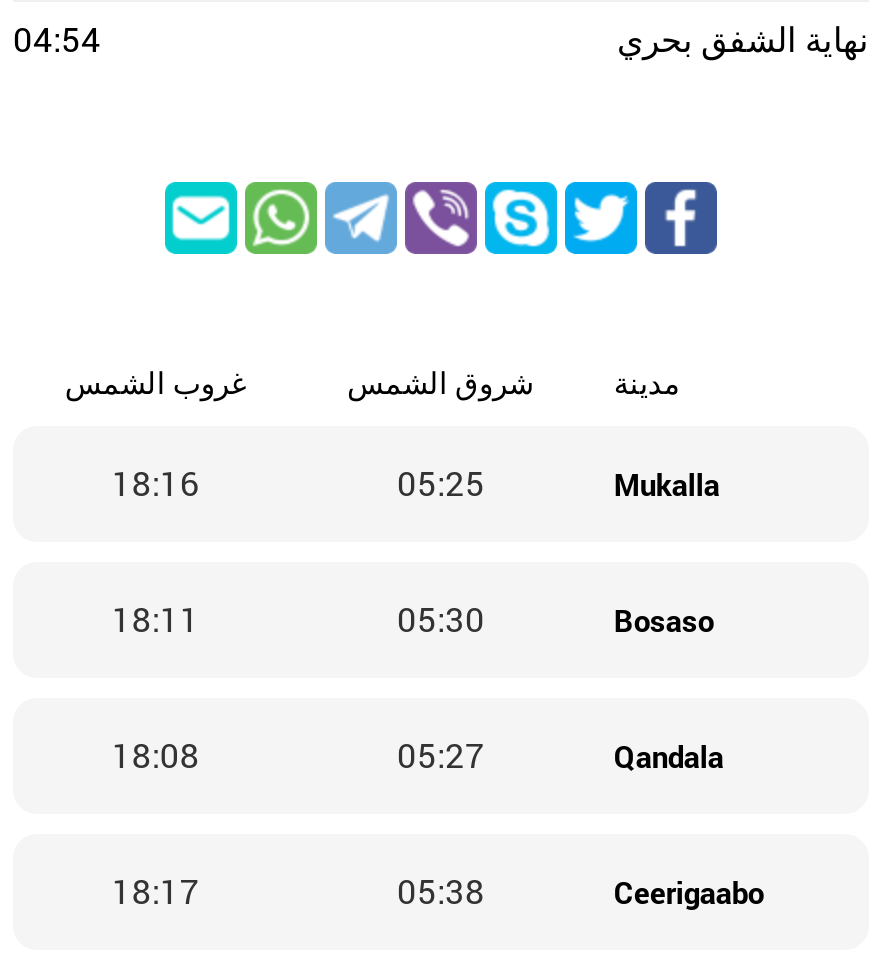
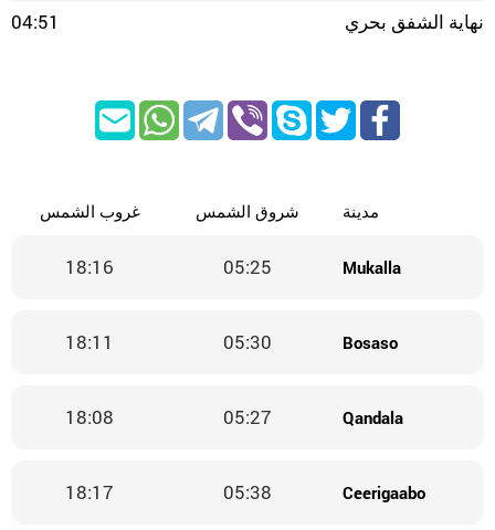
- 04:54
+ 04:51
